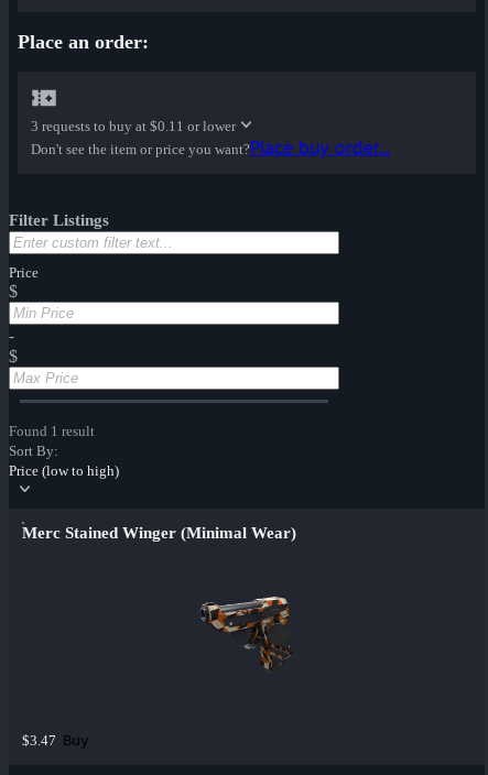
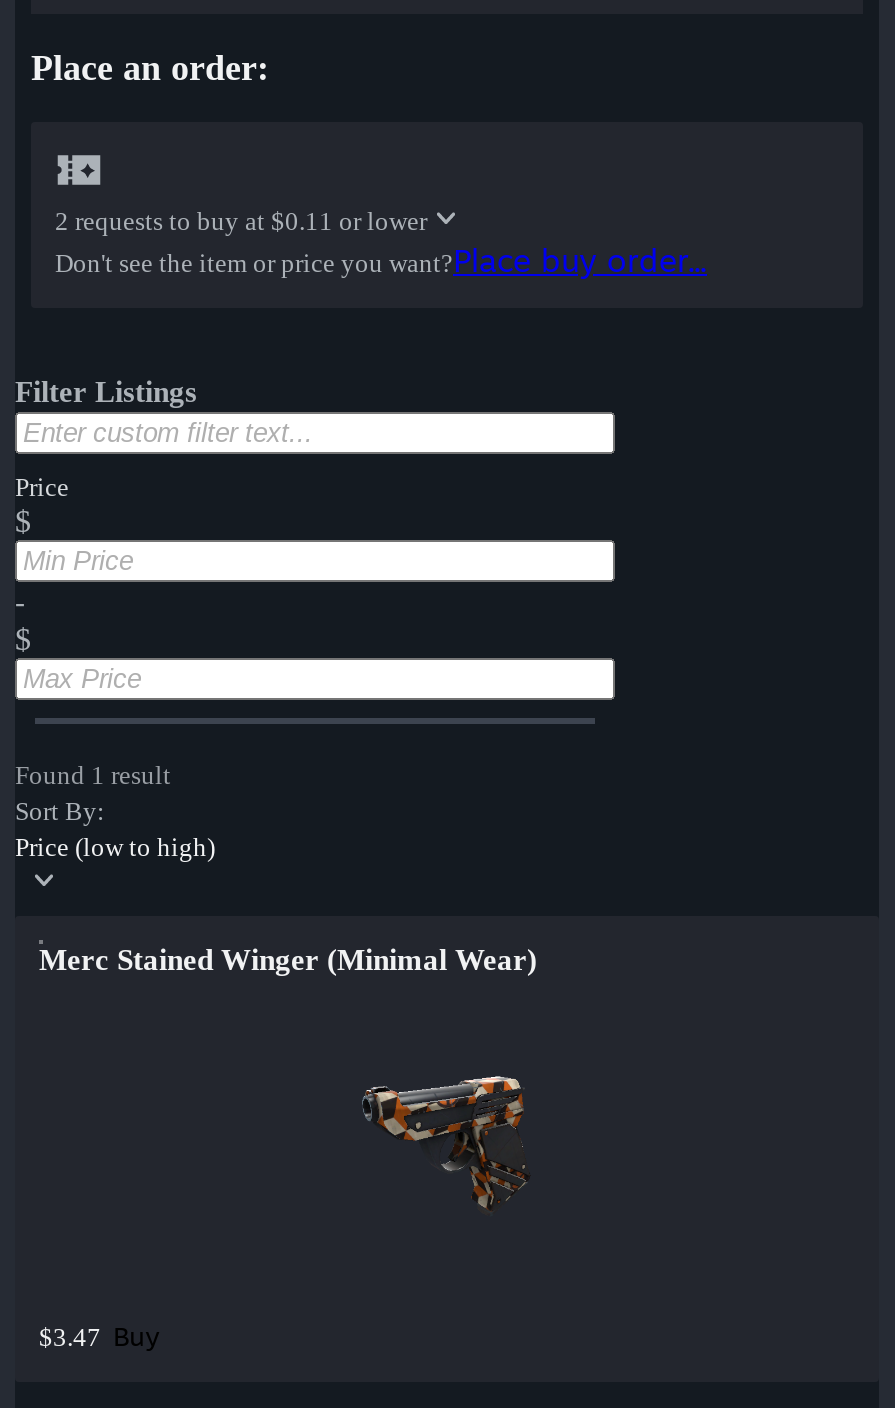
- 3 requests to buy at $0.11 or lower
+ 2 requests to buy at $0.11 or lower
